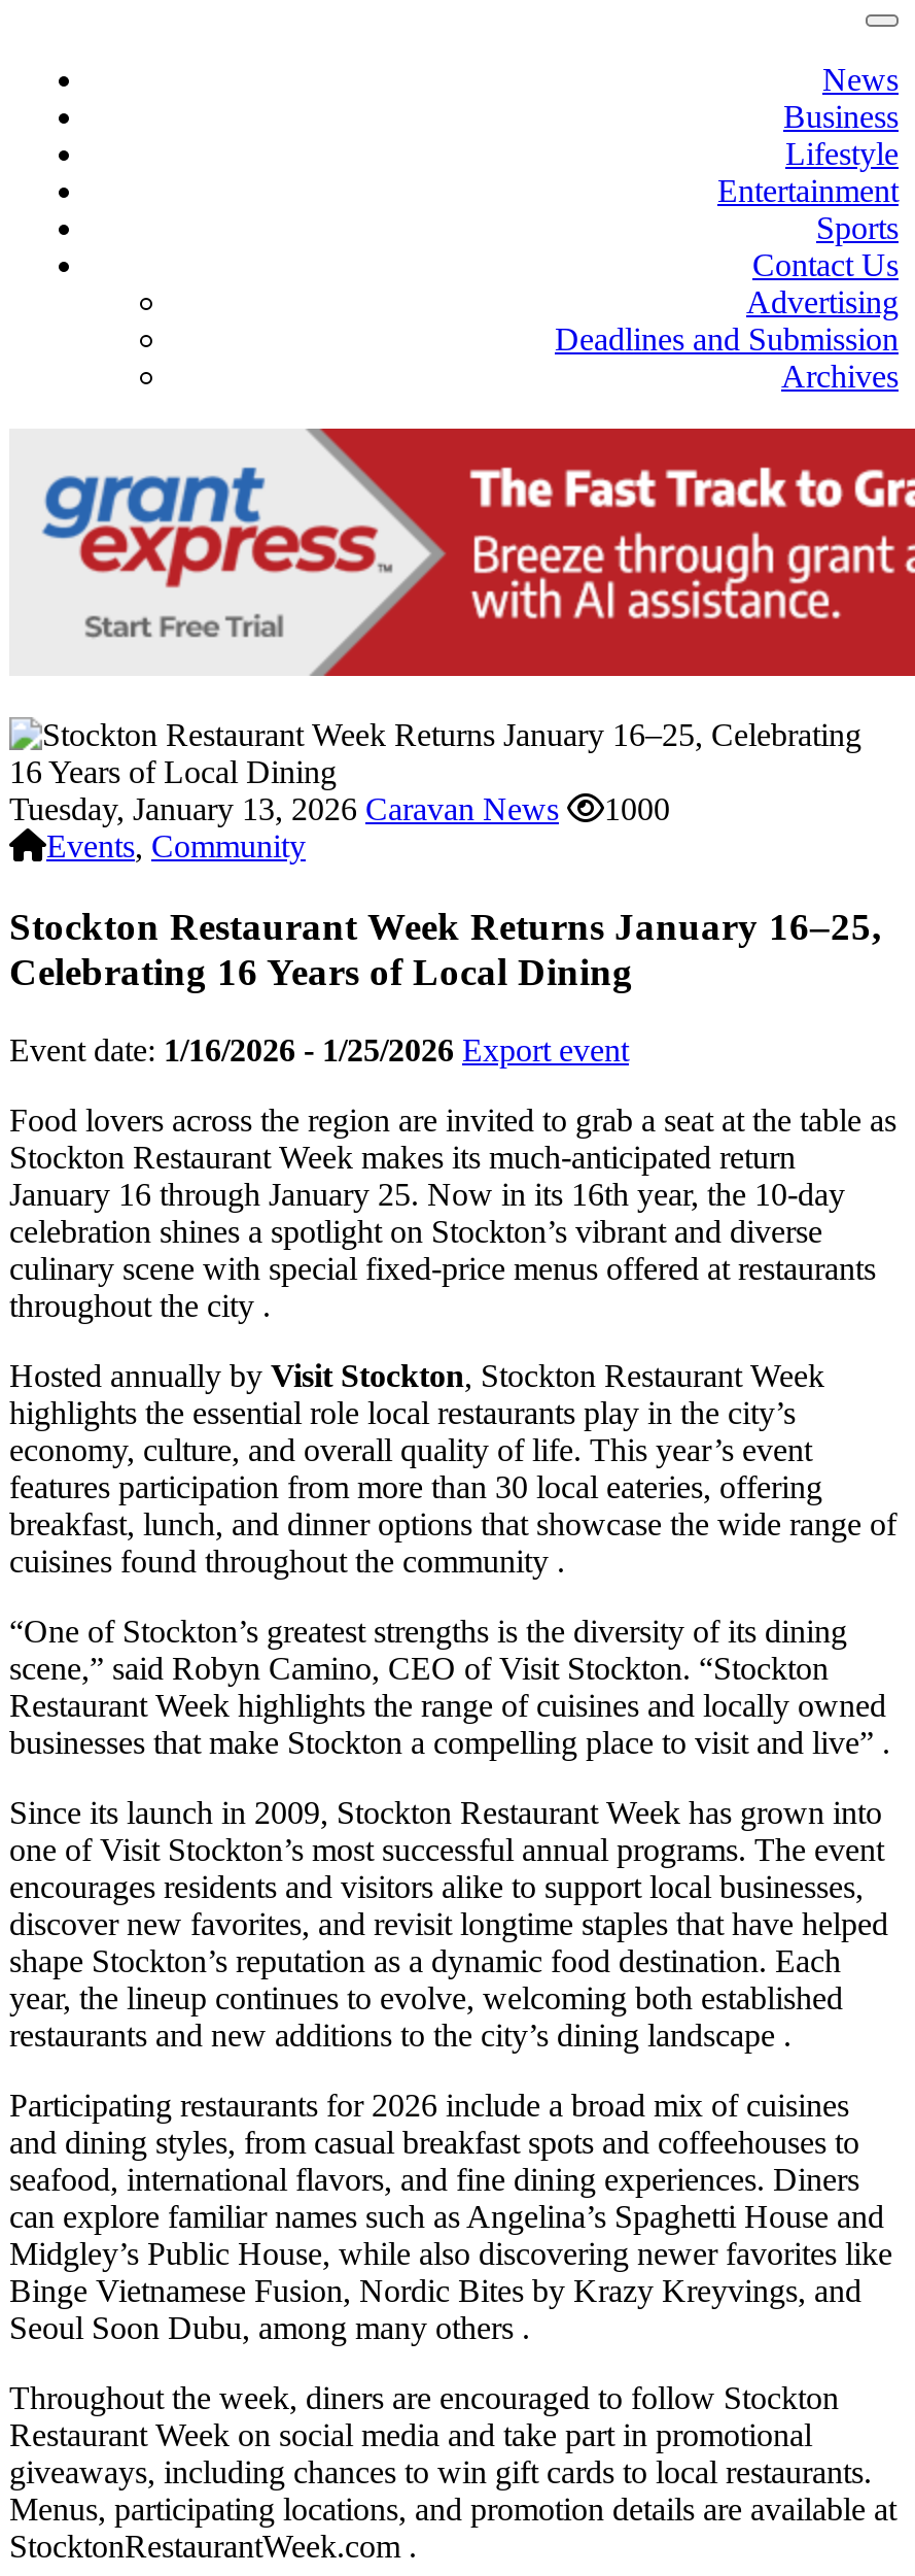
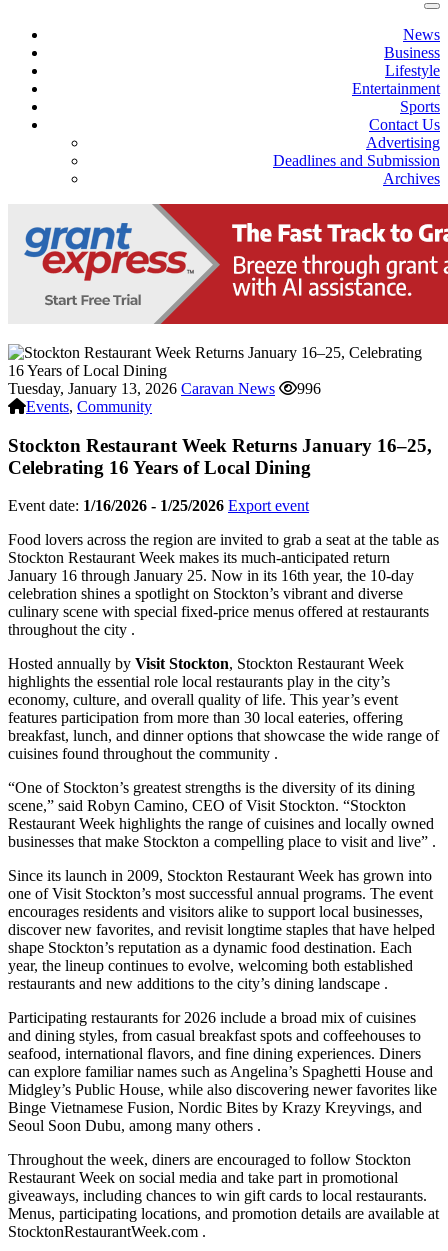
- Tuesday, January 13, 2026 Caravan News 1000
+ Tuesday, January 13, 2026 Caravan News 996
